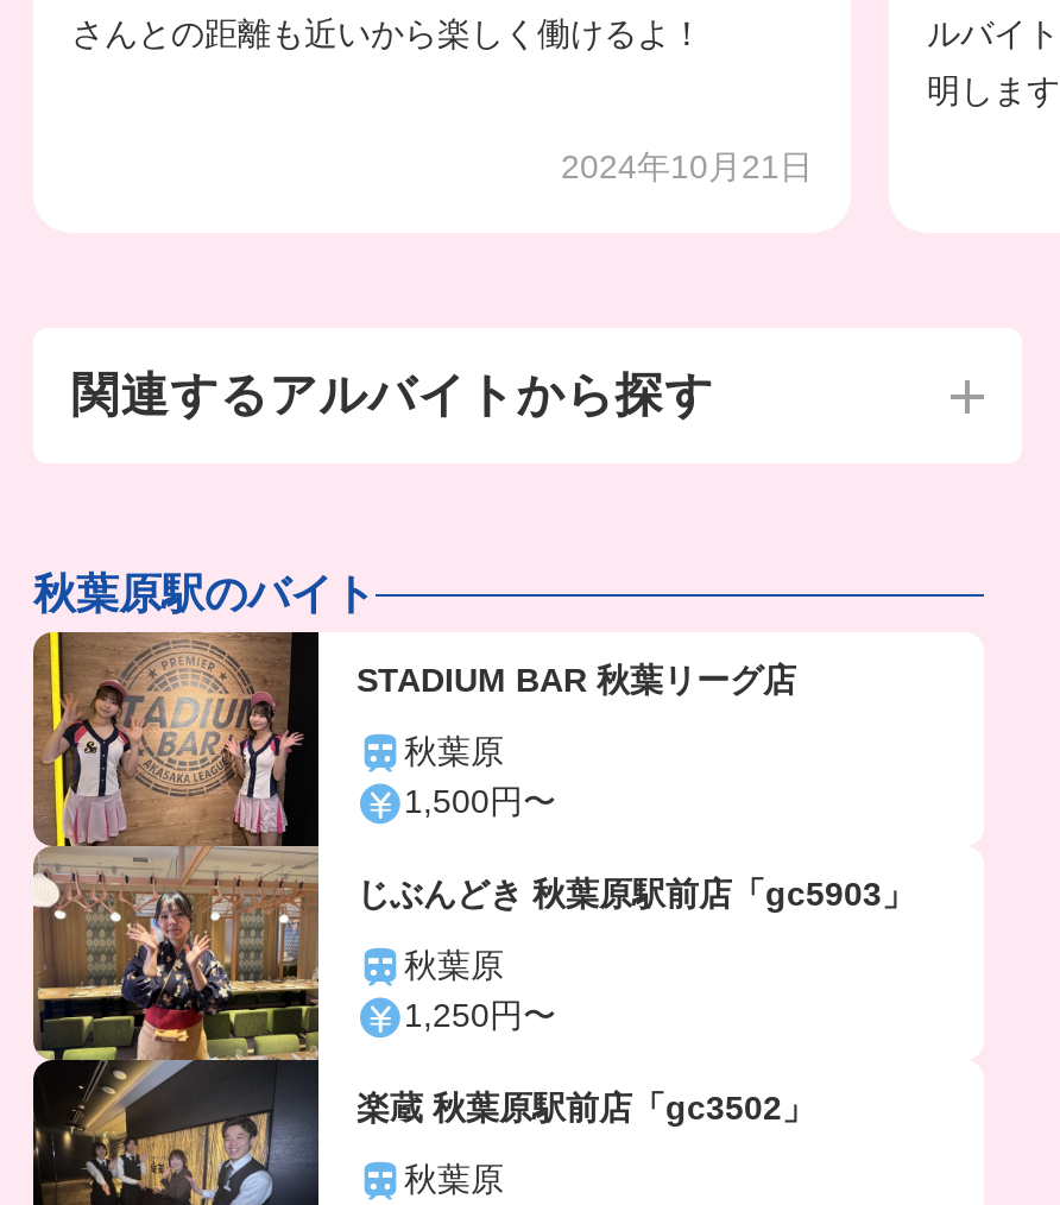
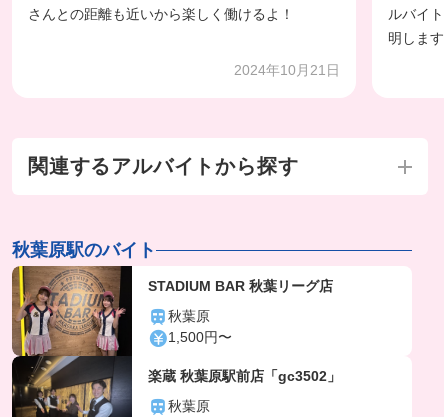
- [image]
- じぶんどき 秋葉原駅前店「gc5903」
- 秋葉原
- 1,250円〜
